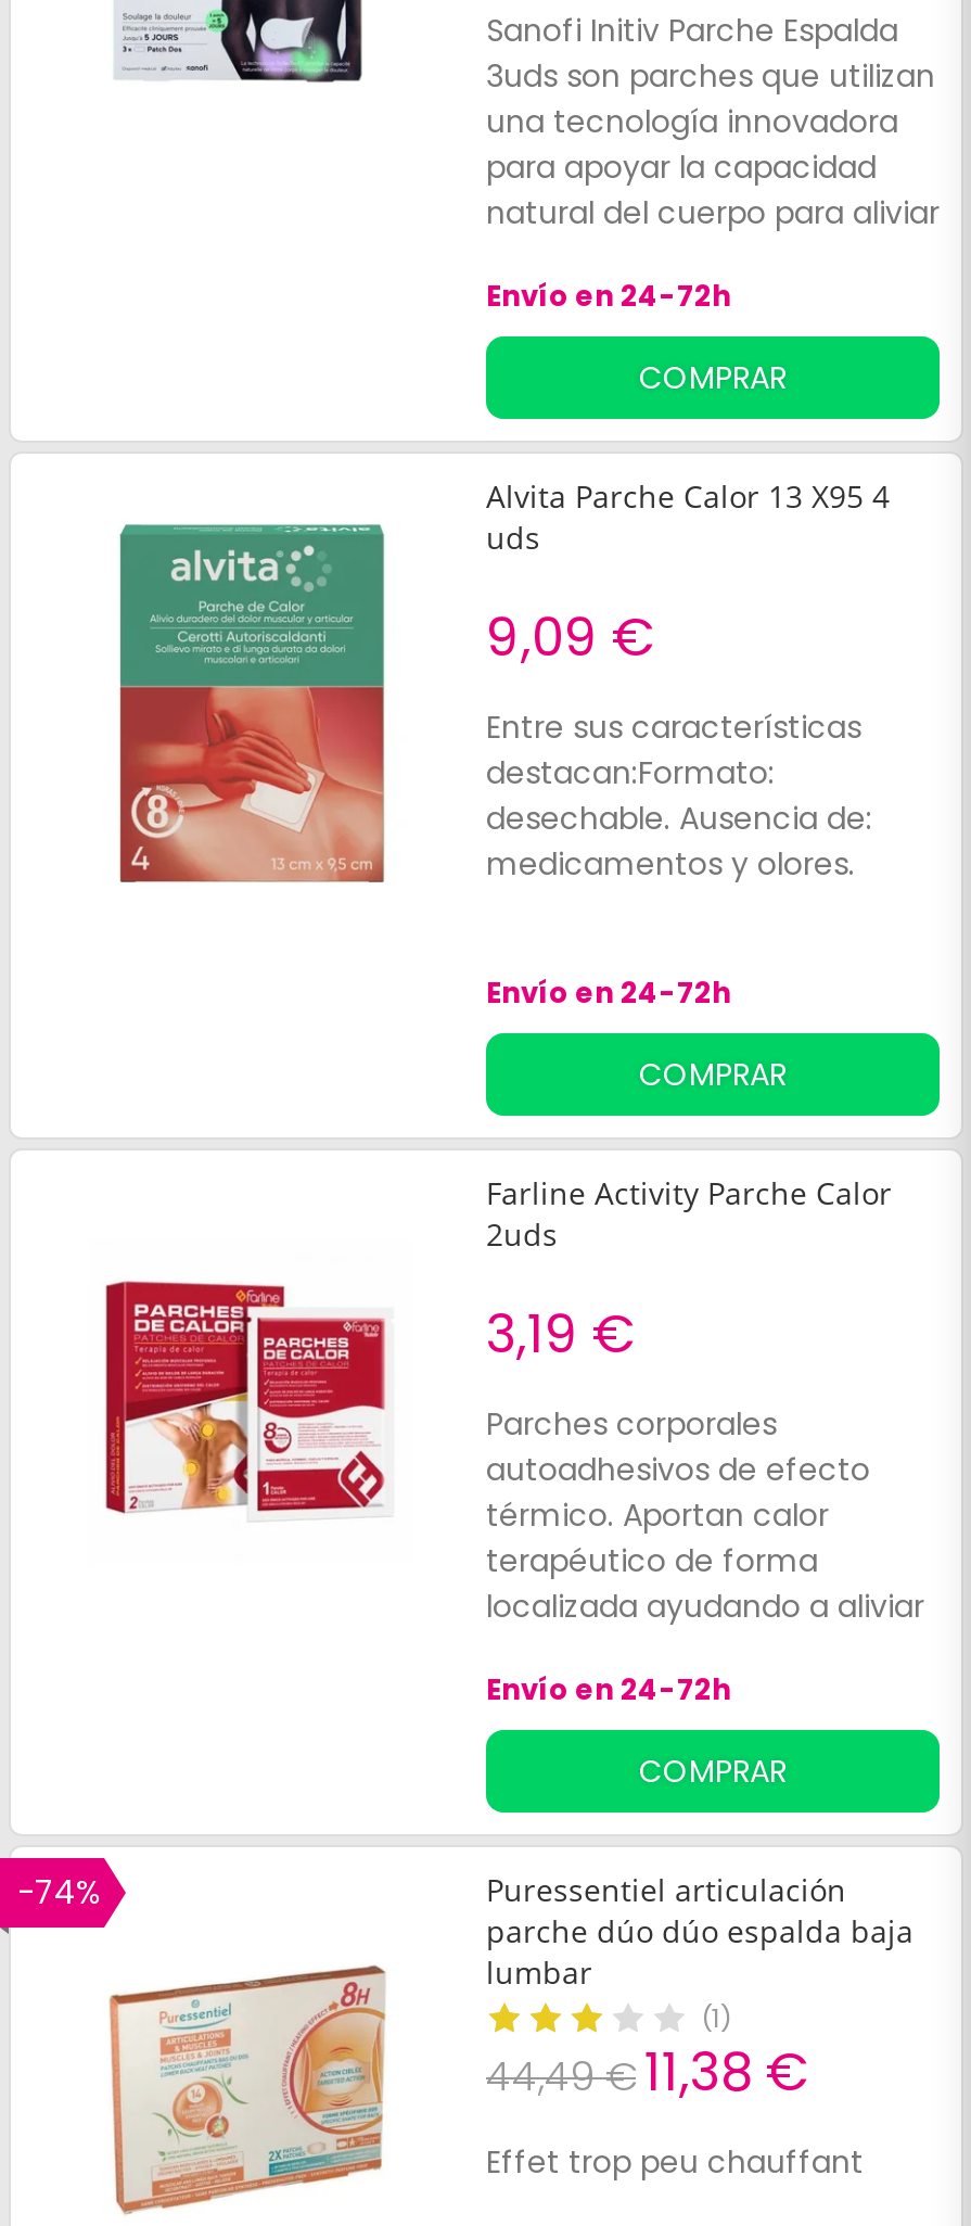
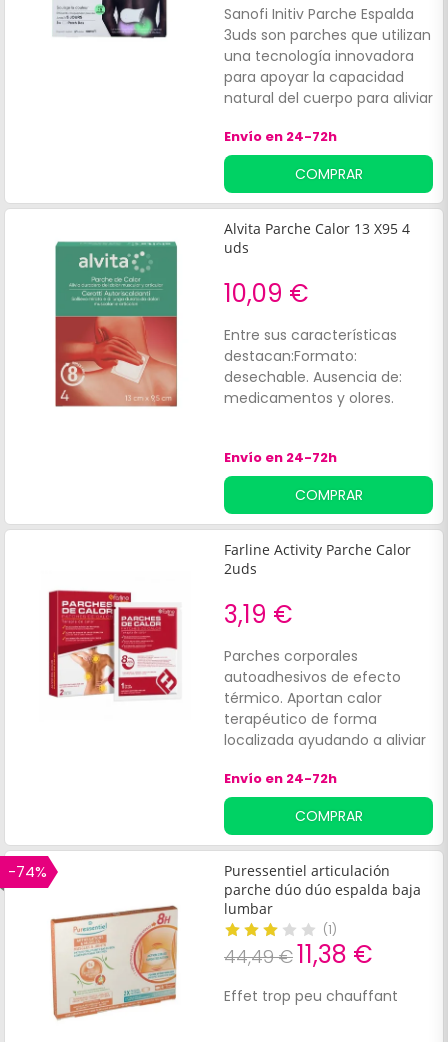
- 9,09 €
+ 10,09 €
